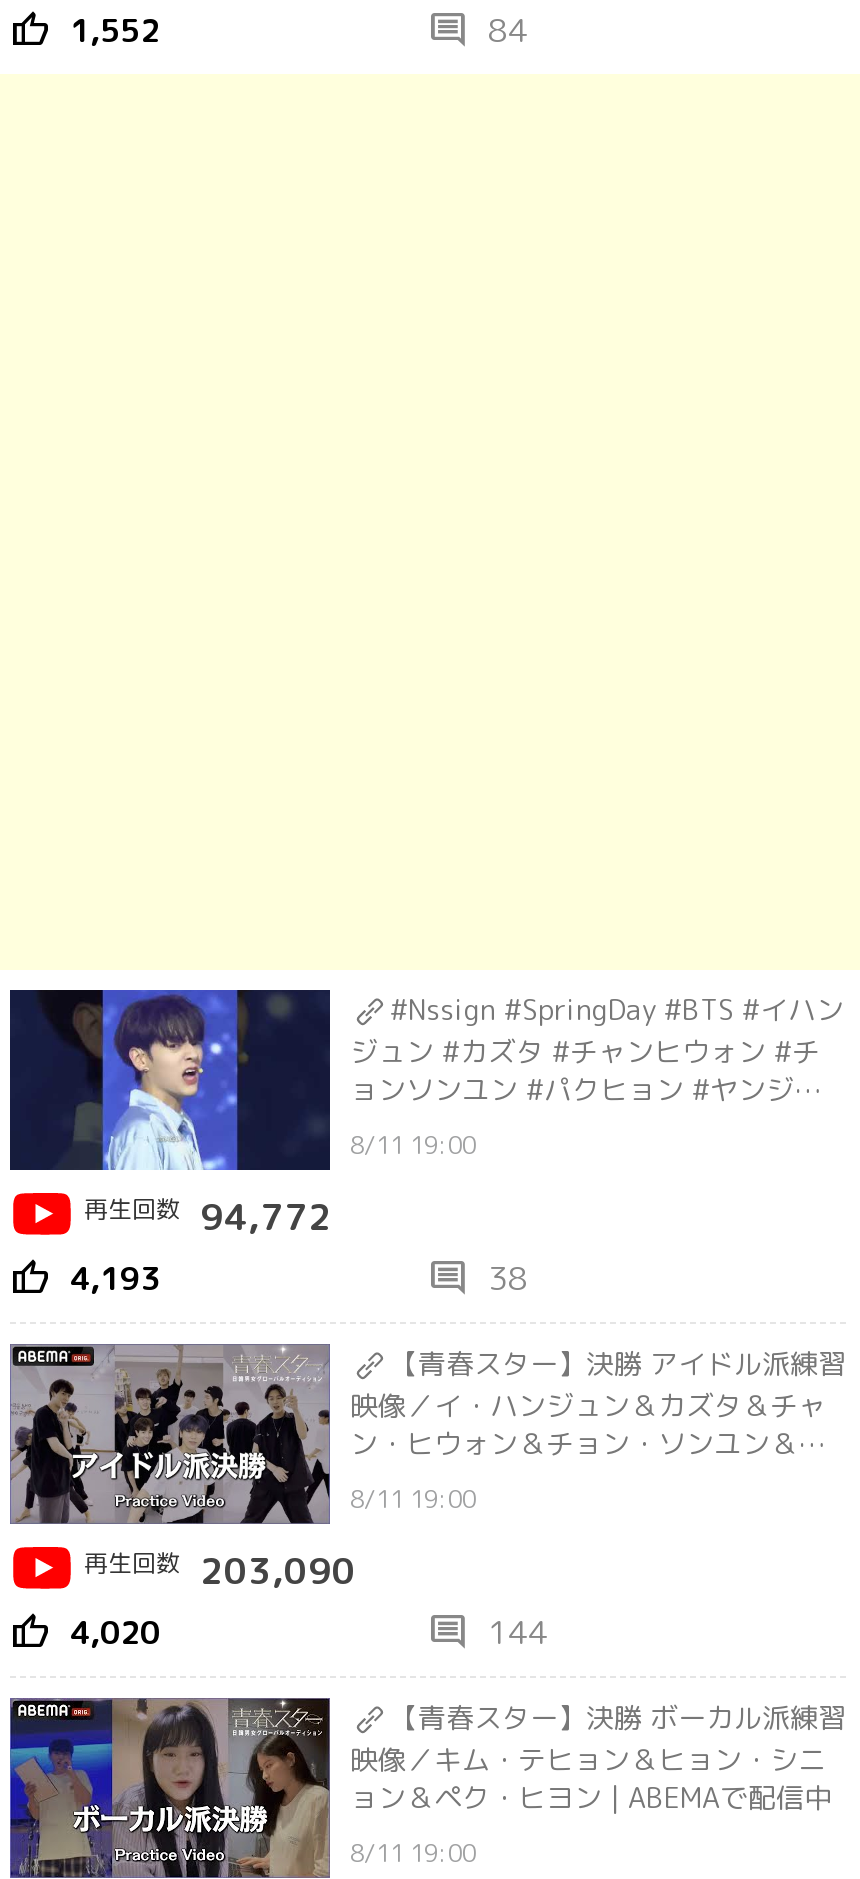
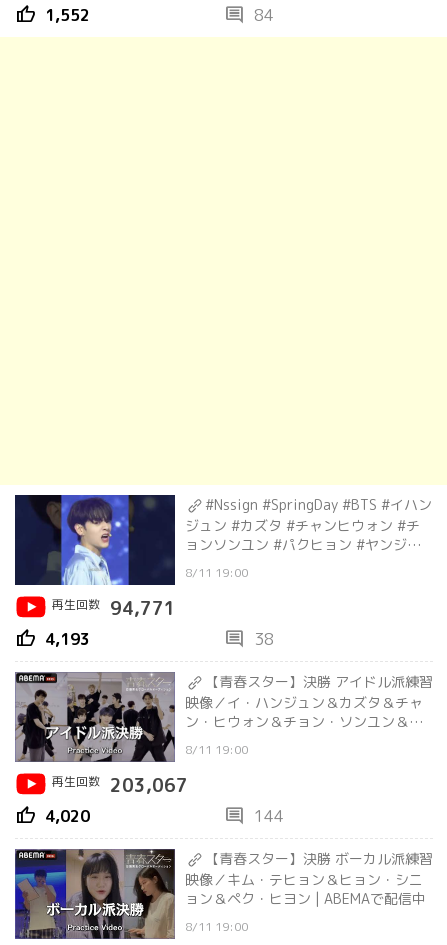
- 再生回数 94,772
+ 再生回数 94,771

- 再生回数 203,090
+ 再生回数 203,067
